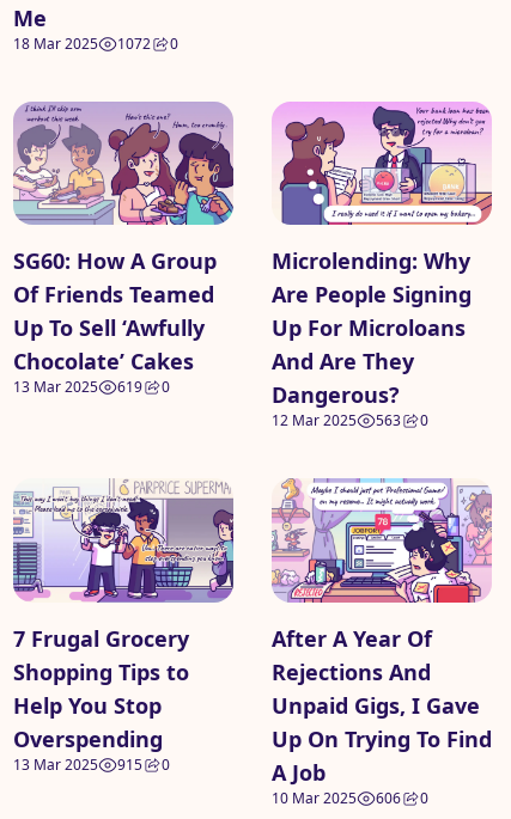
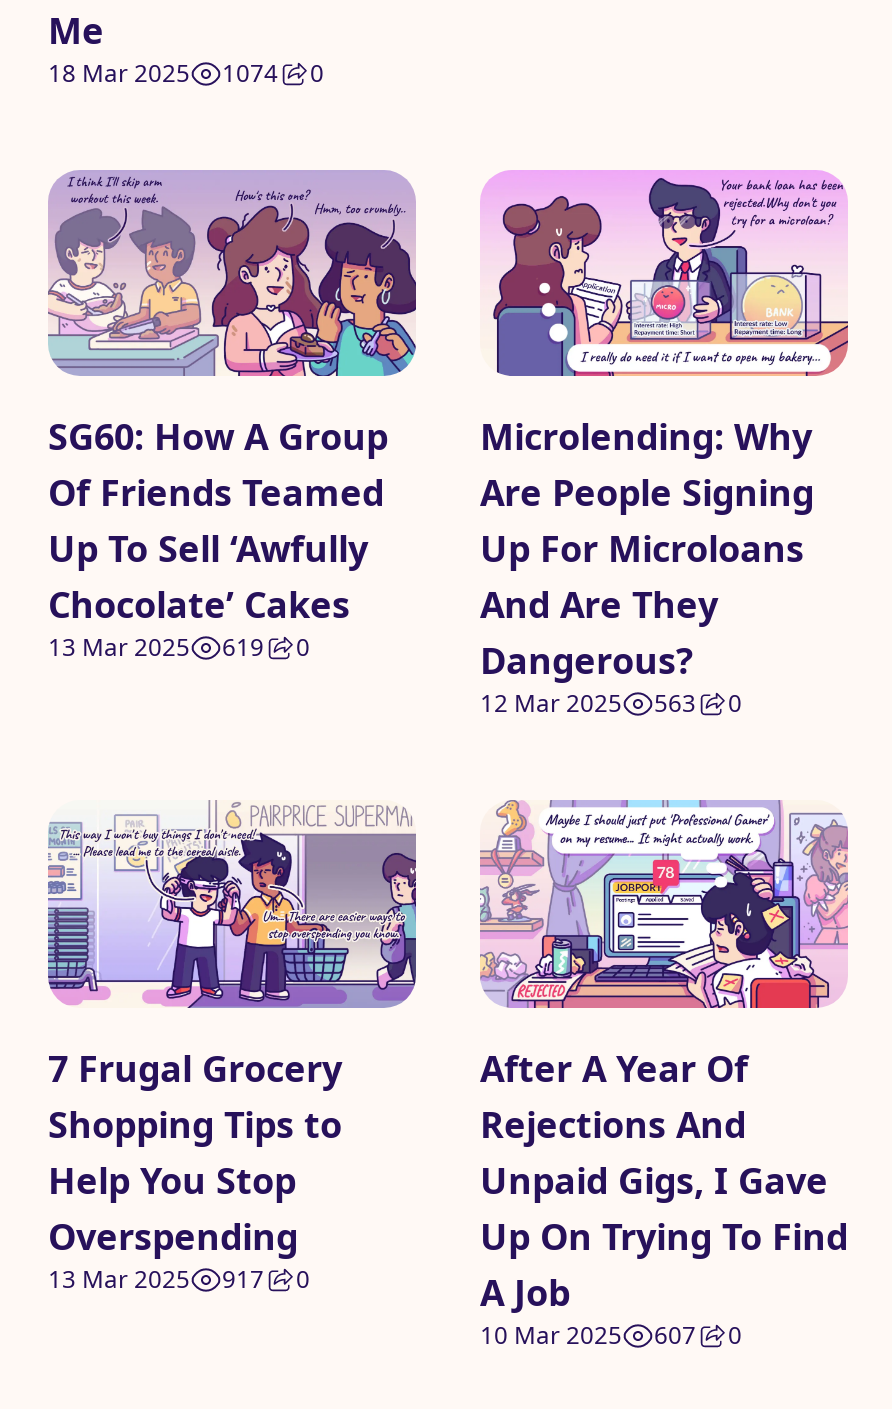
- 18 Mar 2025 1072 0
+ 18 Mar 2025 1074 0

- 13 Mar 2025 915 0
+ 13 Mar 2025 917 0

- 10 Mar 2025 606 0
+ 10 Mar 2025 607 0
